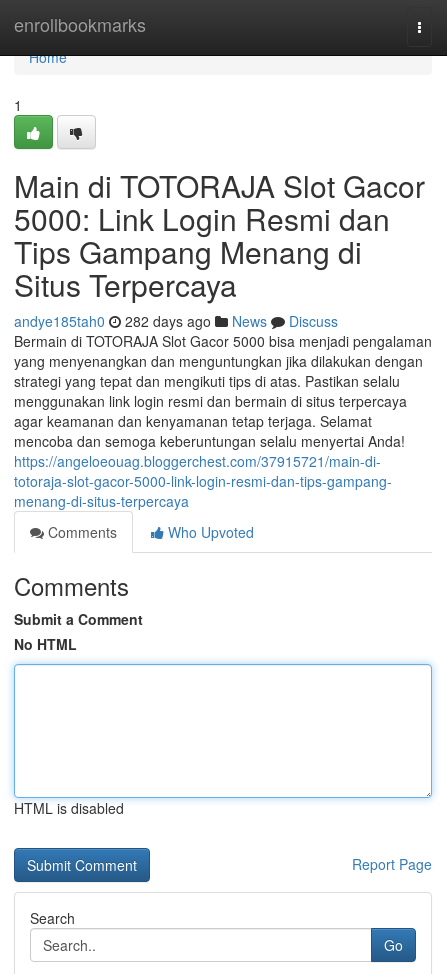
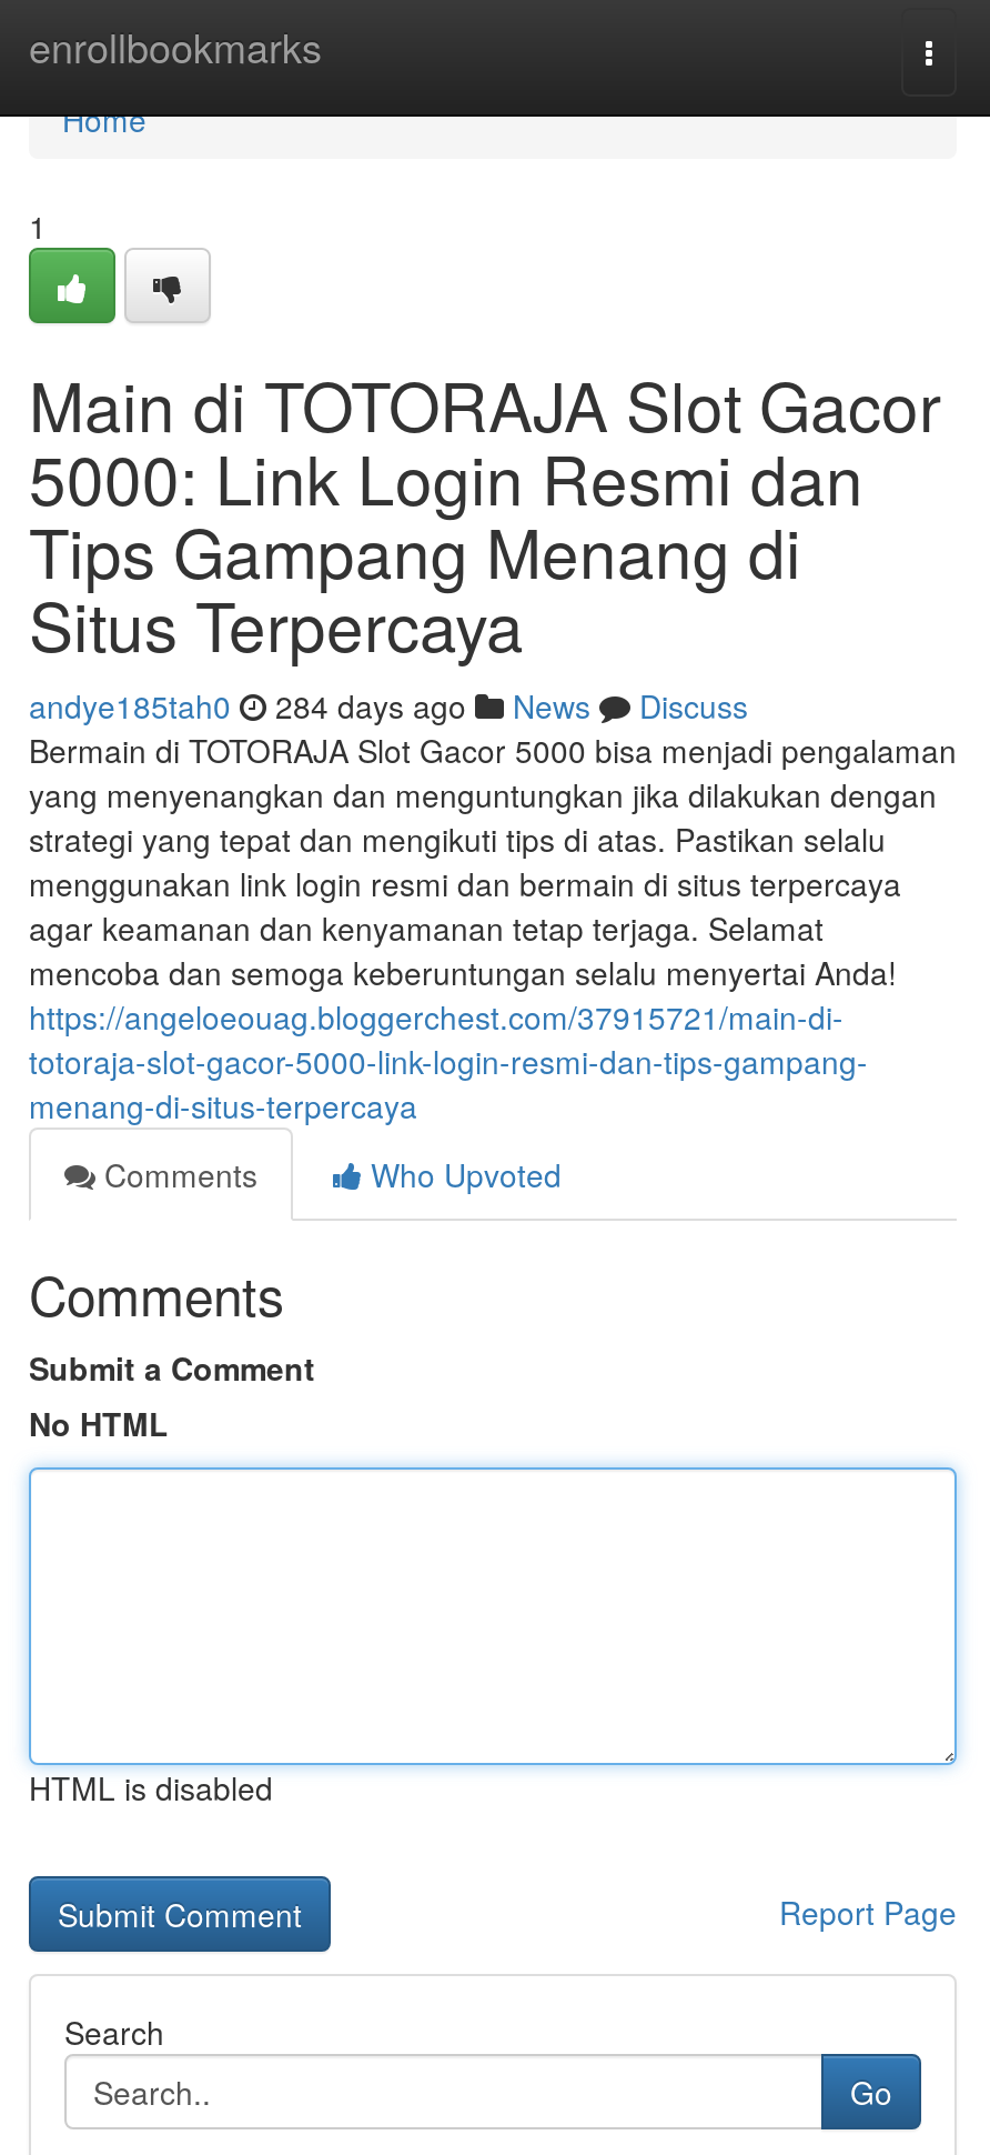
- andye185tah0 282 days ago News Discuss
+ andye185tah0 284 days ago News Discuss
